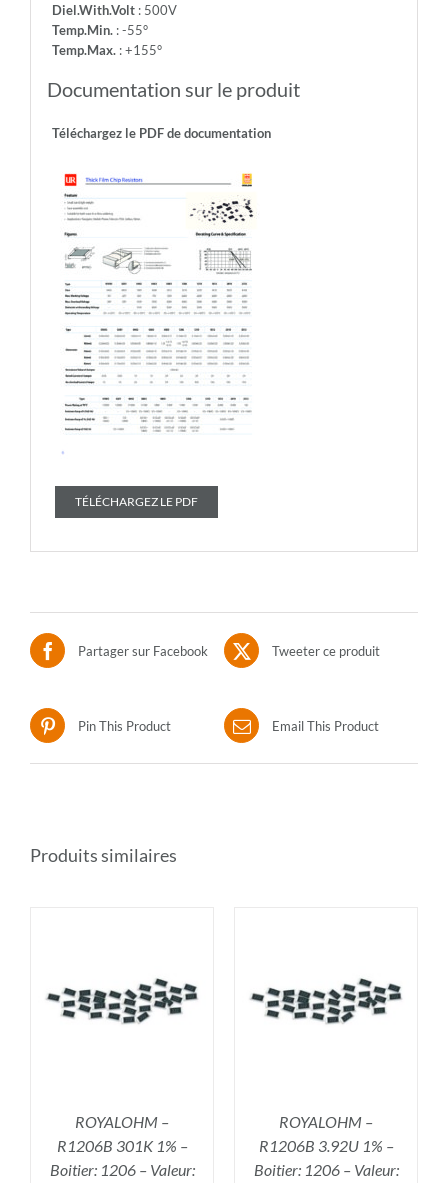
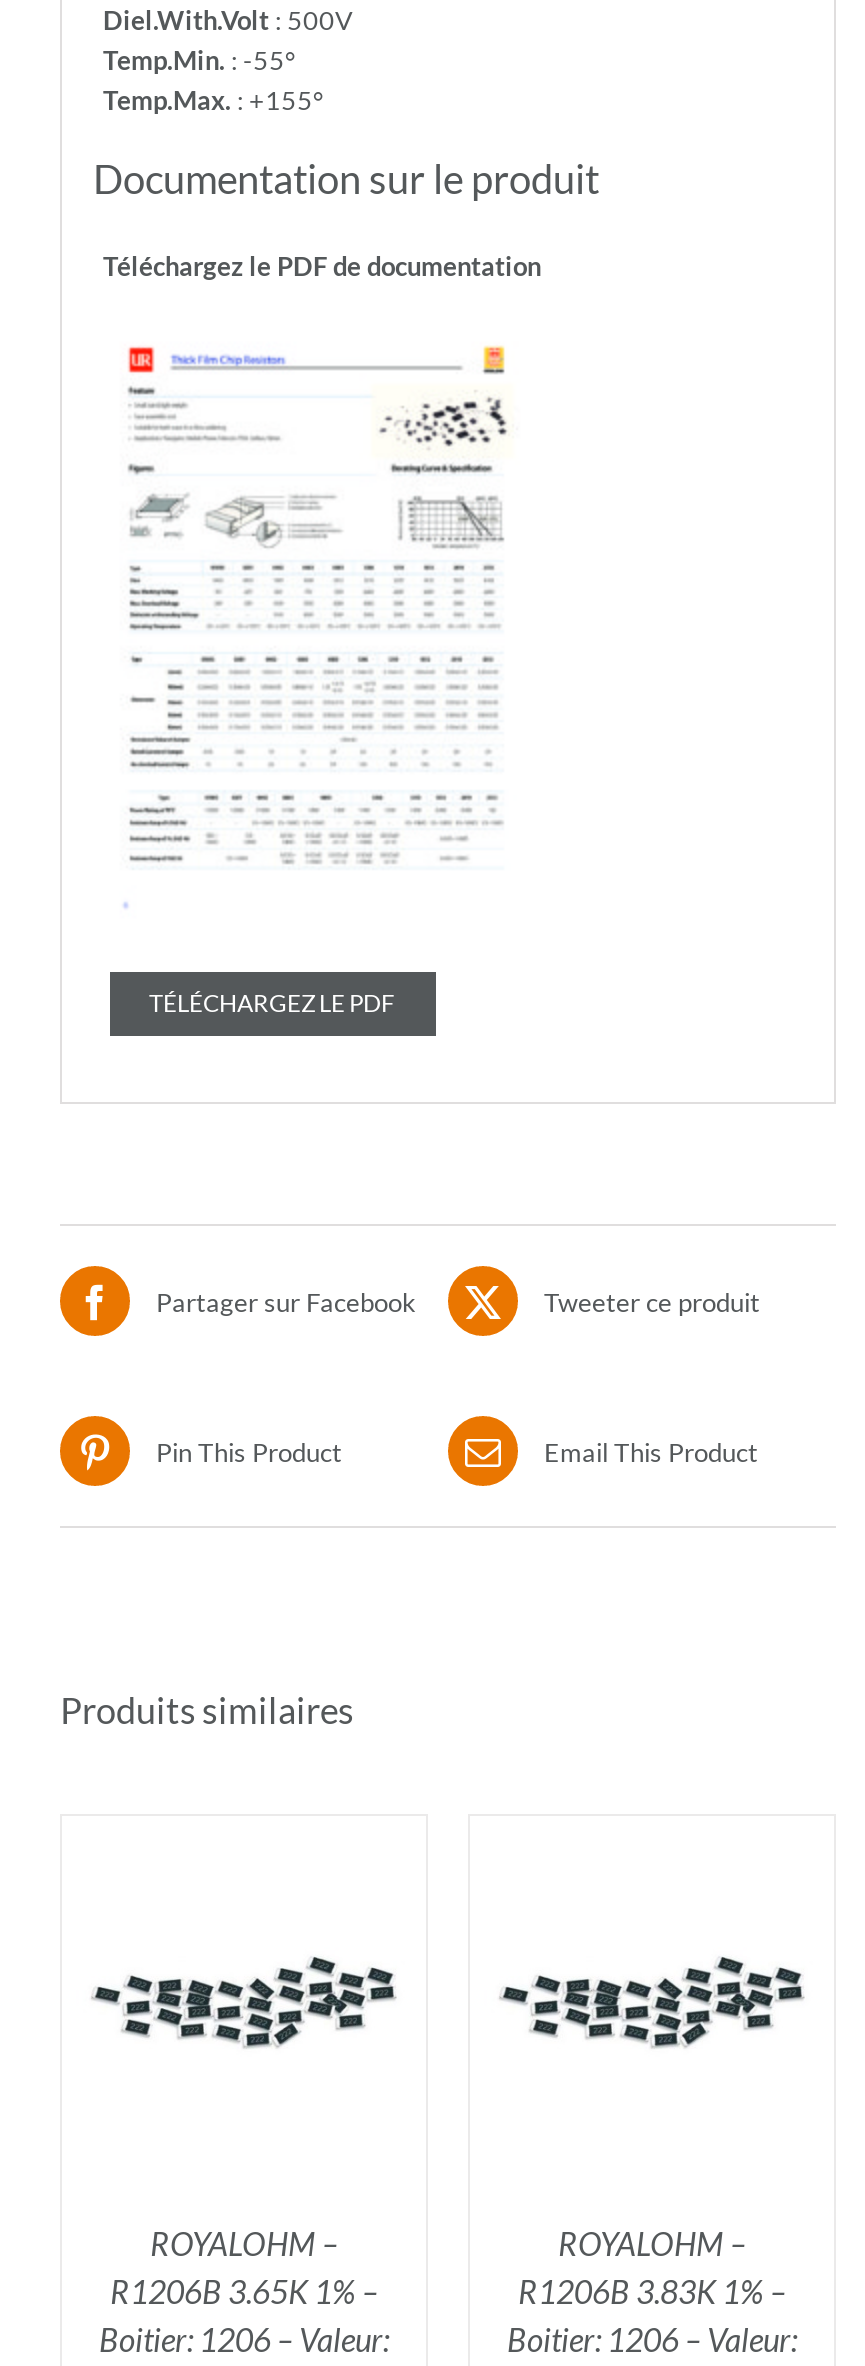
- R1206B 301K 1% –
+ R1206B 3.65K 1% –

- R1206B 3.92U 1% –
+ R1206B 3.83K 1% –
